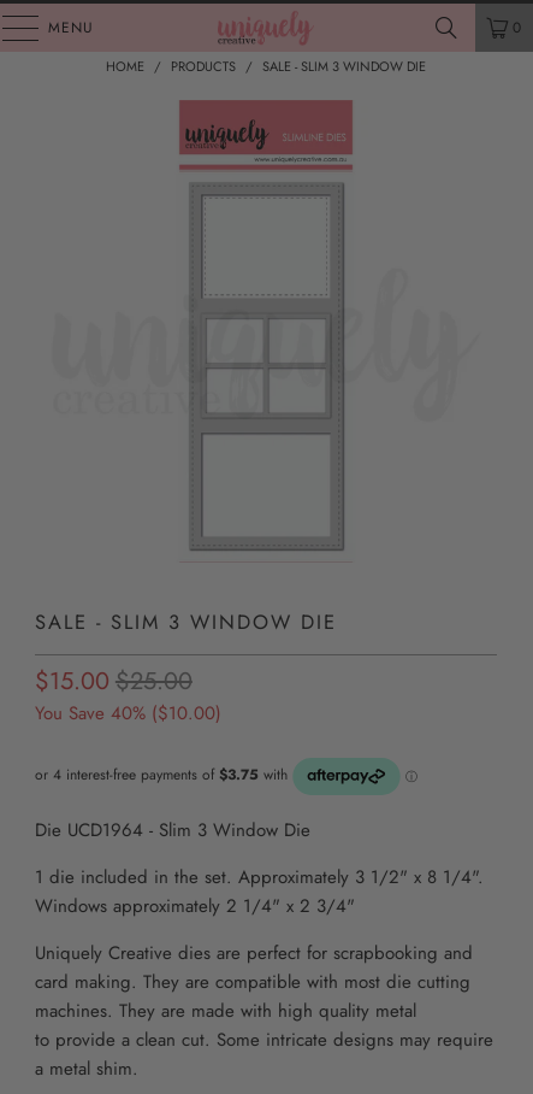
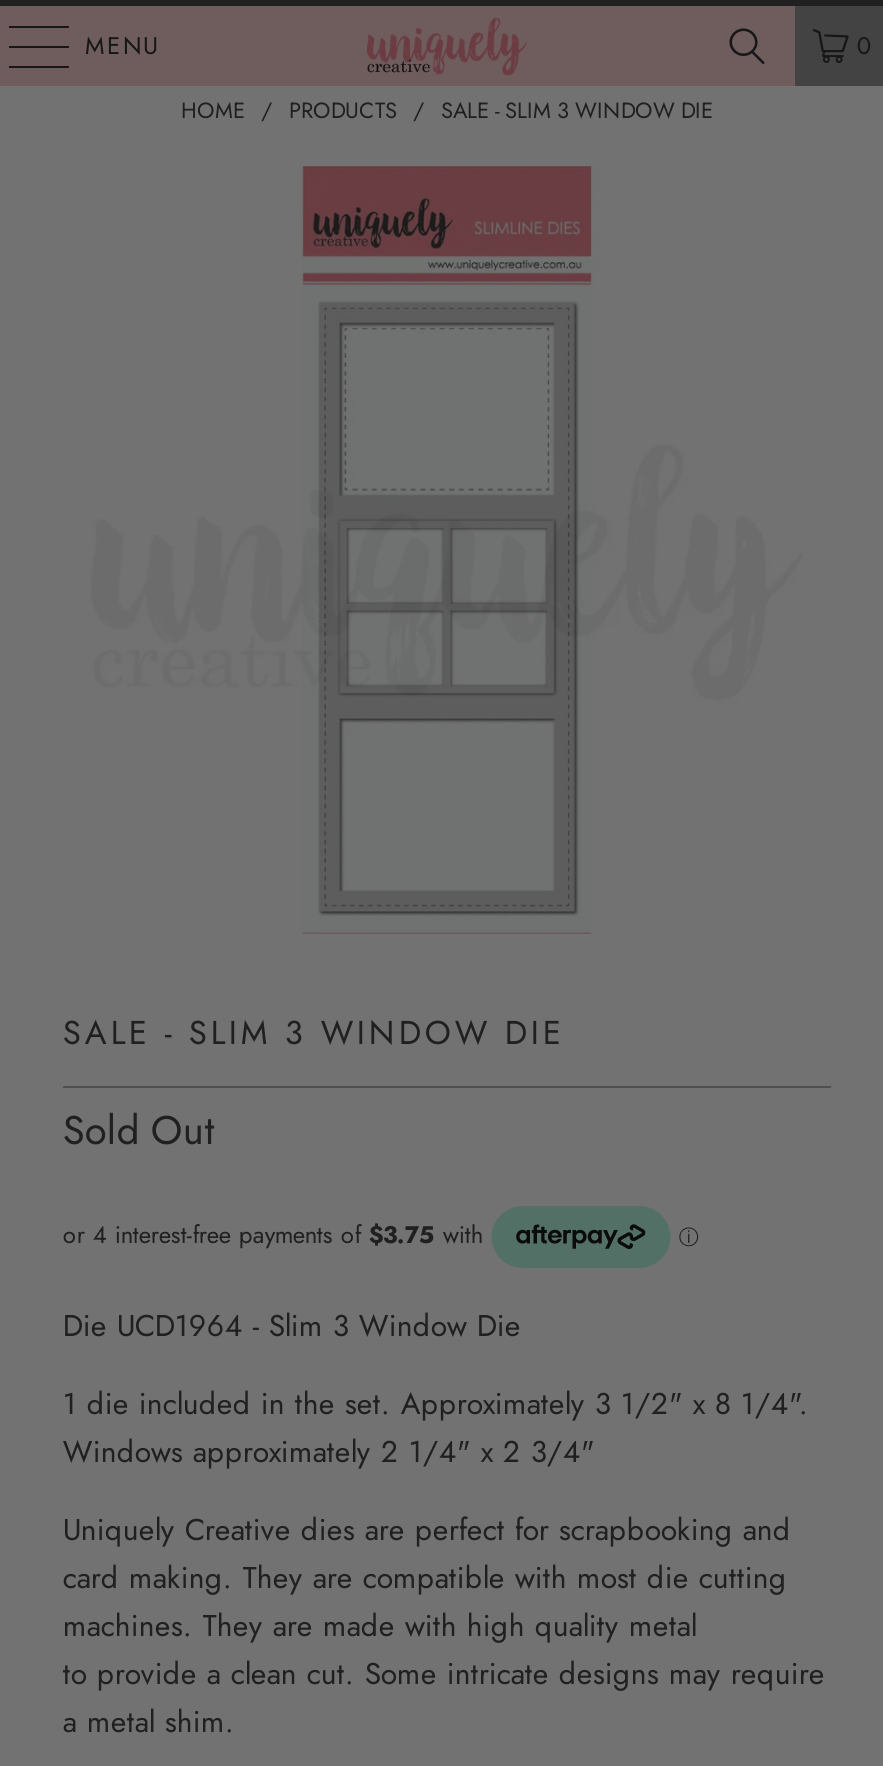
- $25.00
- $15.00
- You Save 40% ($10.00)
+ Sold Out
